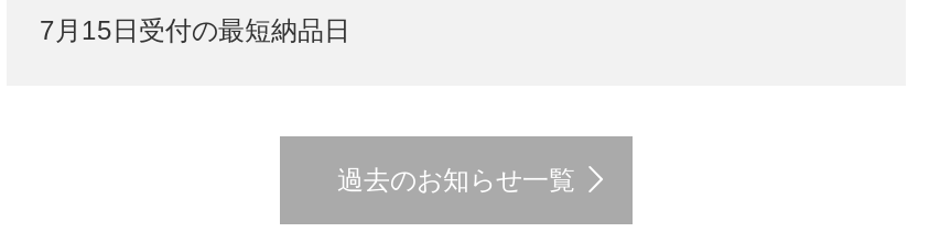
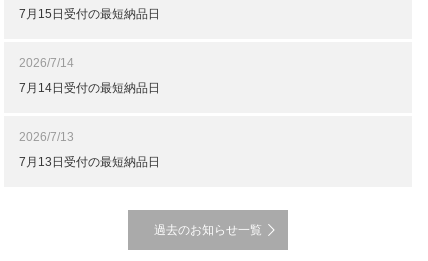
+ 2026/7/14
+ 7月14日受付の最短納品日
+ 2026/7/13
+ 7月13日受付の最短納品日
